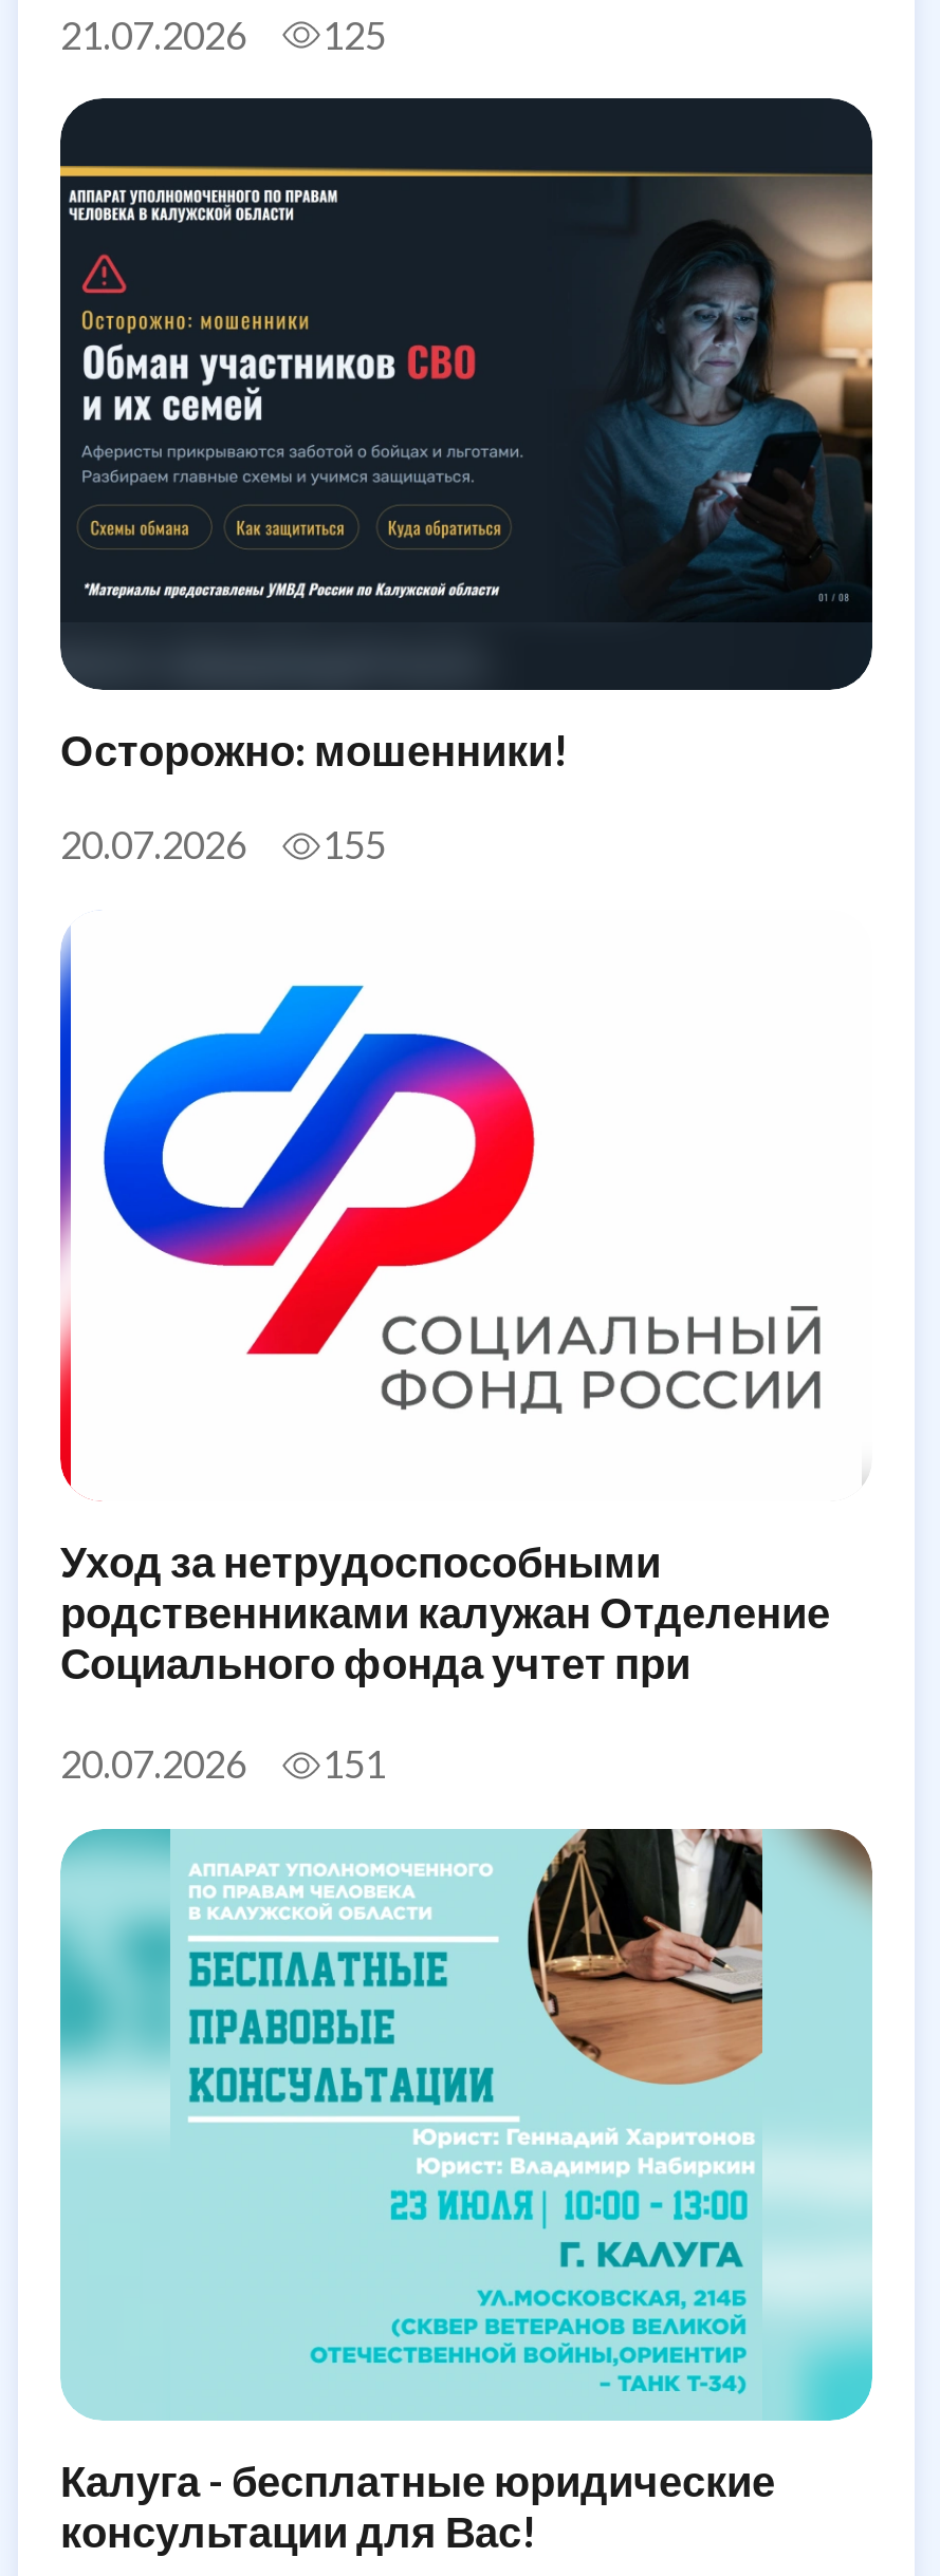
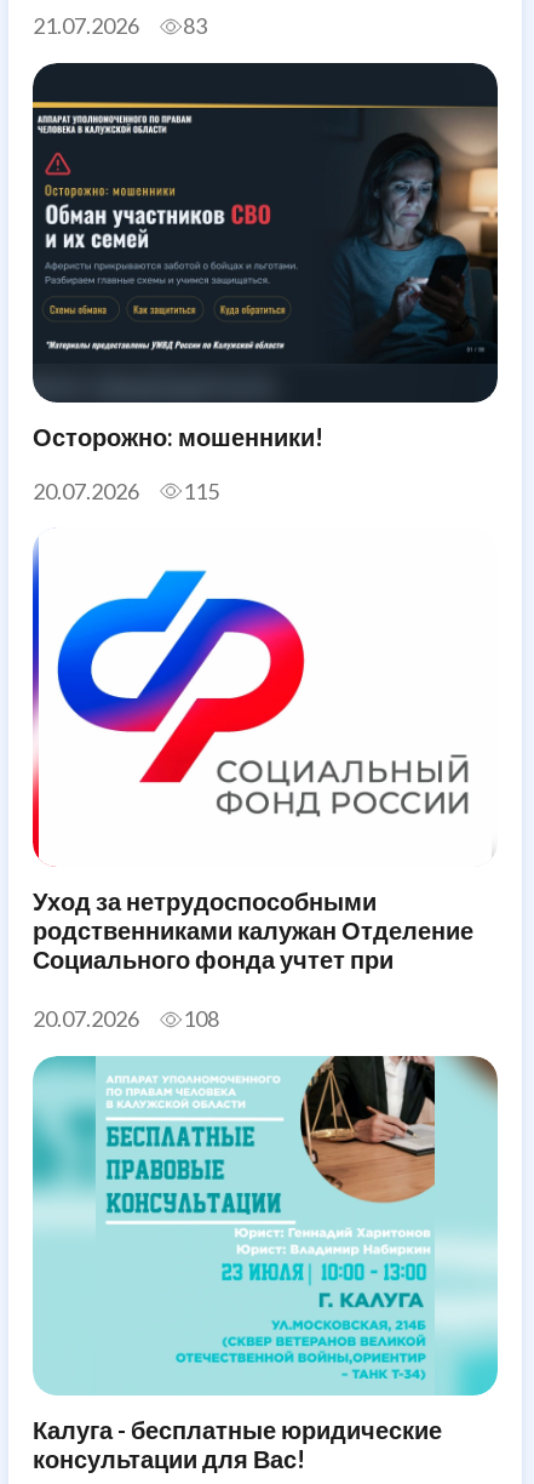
- 21.07.2026 125
+ 21.07.2026 83

- 20.07.2026 155
+ 20.07.2026 115

- 20.07.2026 151
+ 20.07.2026 108
